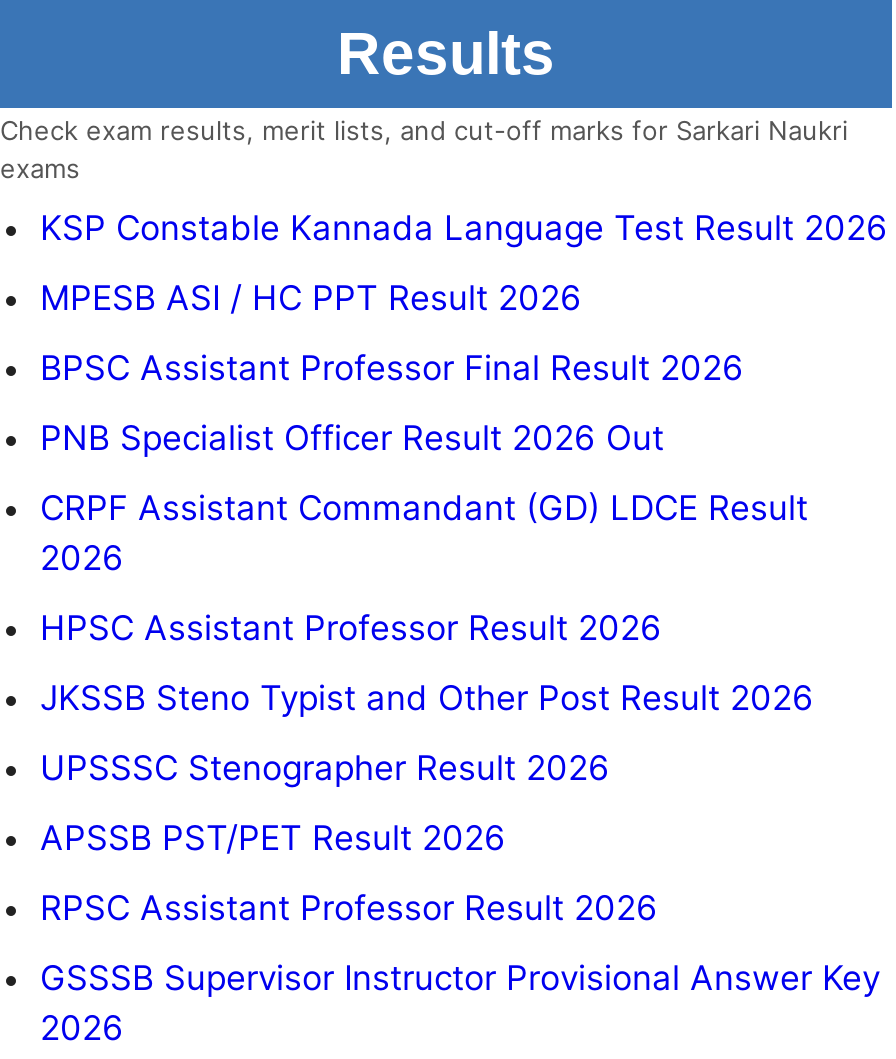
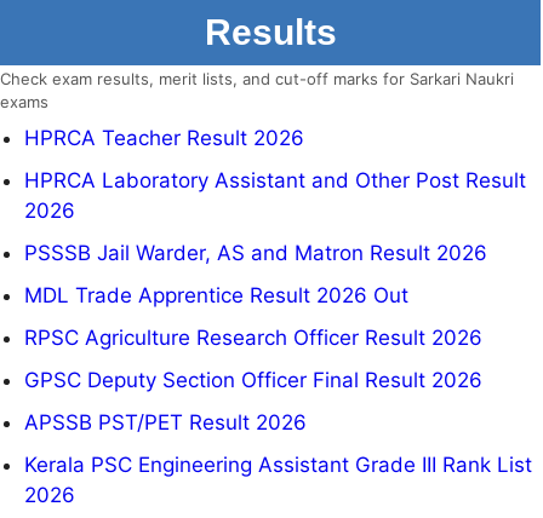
- KSP Constable Kannada Language Test Result 2026
- MPESB ASI / HC PPT Result 2026
- BPSC Assistant Professor Final Result 2026
- PNB Specialist Officer Result 2026 Out
- CRPF Assistant Commandant (GD) LDCE Result
+ HPRCA Teacher Result 2026
+ HPRCA Laboratory Assistant and Other Post Result

- HPSC Assistant Professor Result 2026
- JKSSB Steno Typist and Other Post Result 2026
- UPSSSC Stenographer Result 2026
+ PSSSB Jail Warder, AS and Matron Result 2026
+ MDL Trade Apprentice Result 2026 Out
+ RPSC Agriculture Research Officer Result 2026
+ GPSC Deputy Section Officer Final Result 2026

- RPSC Assistant Professor Result 2026
- GSSSB Supervisor Instructor Provisional Answer Key
+ Kerala PSC Engineering Assistant Grade III Rank List
